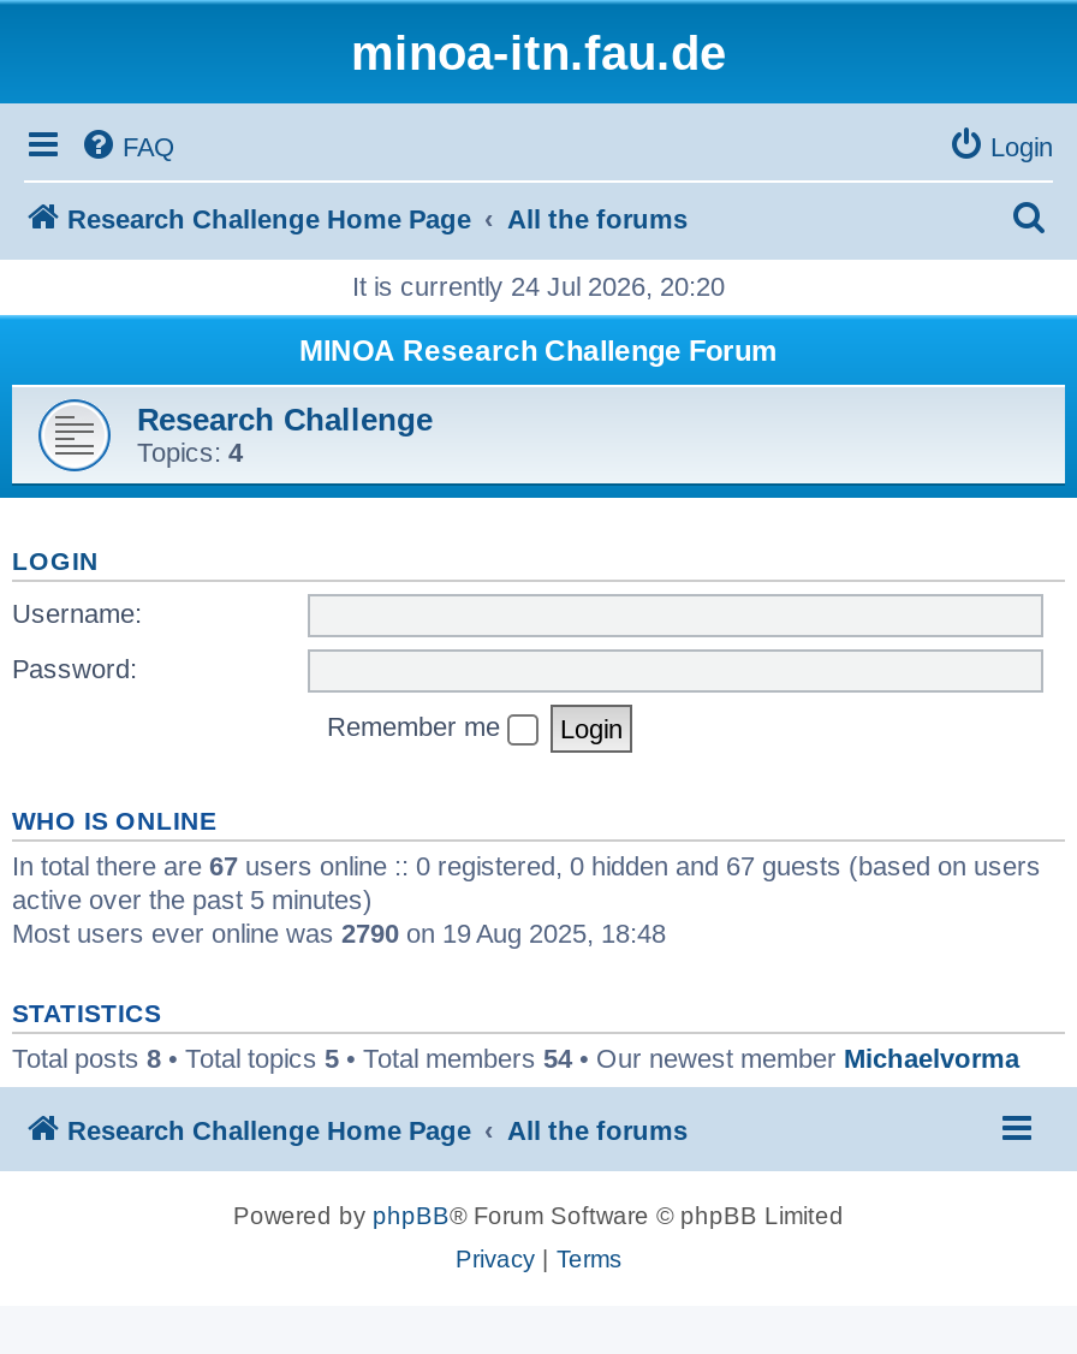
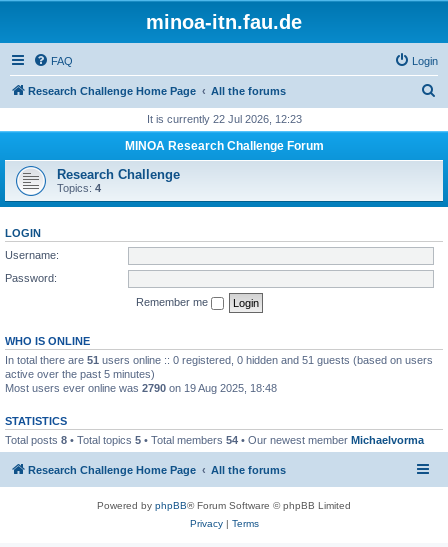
- It is currently 24 Jul 2026, 20:20
+ It is currently 22 Jul 2026, 12:23

- In total there are 67 users online :: 0 registered, 0 hidden and 67 guests (based on users
+ In total there are 51 users online :: 0 registered, 0 hidden and 51 guests (based on users
